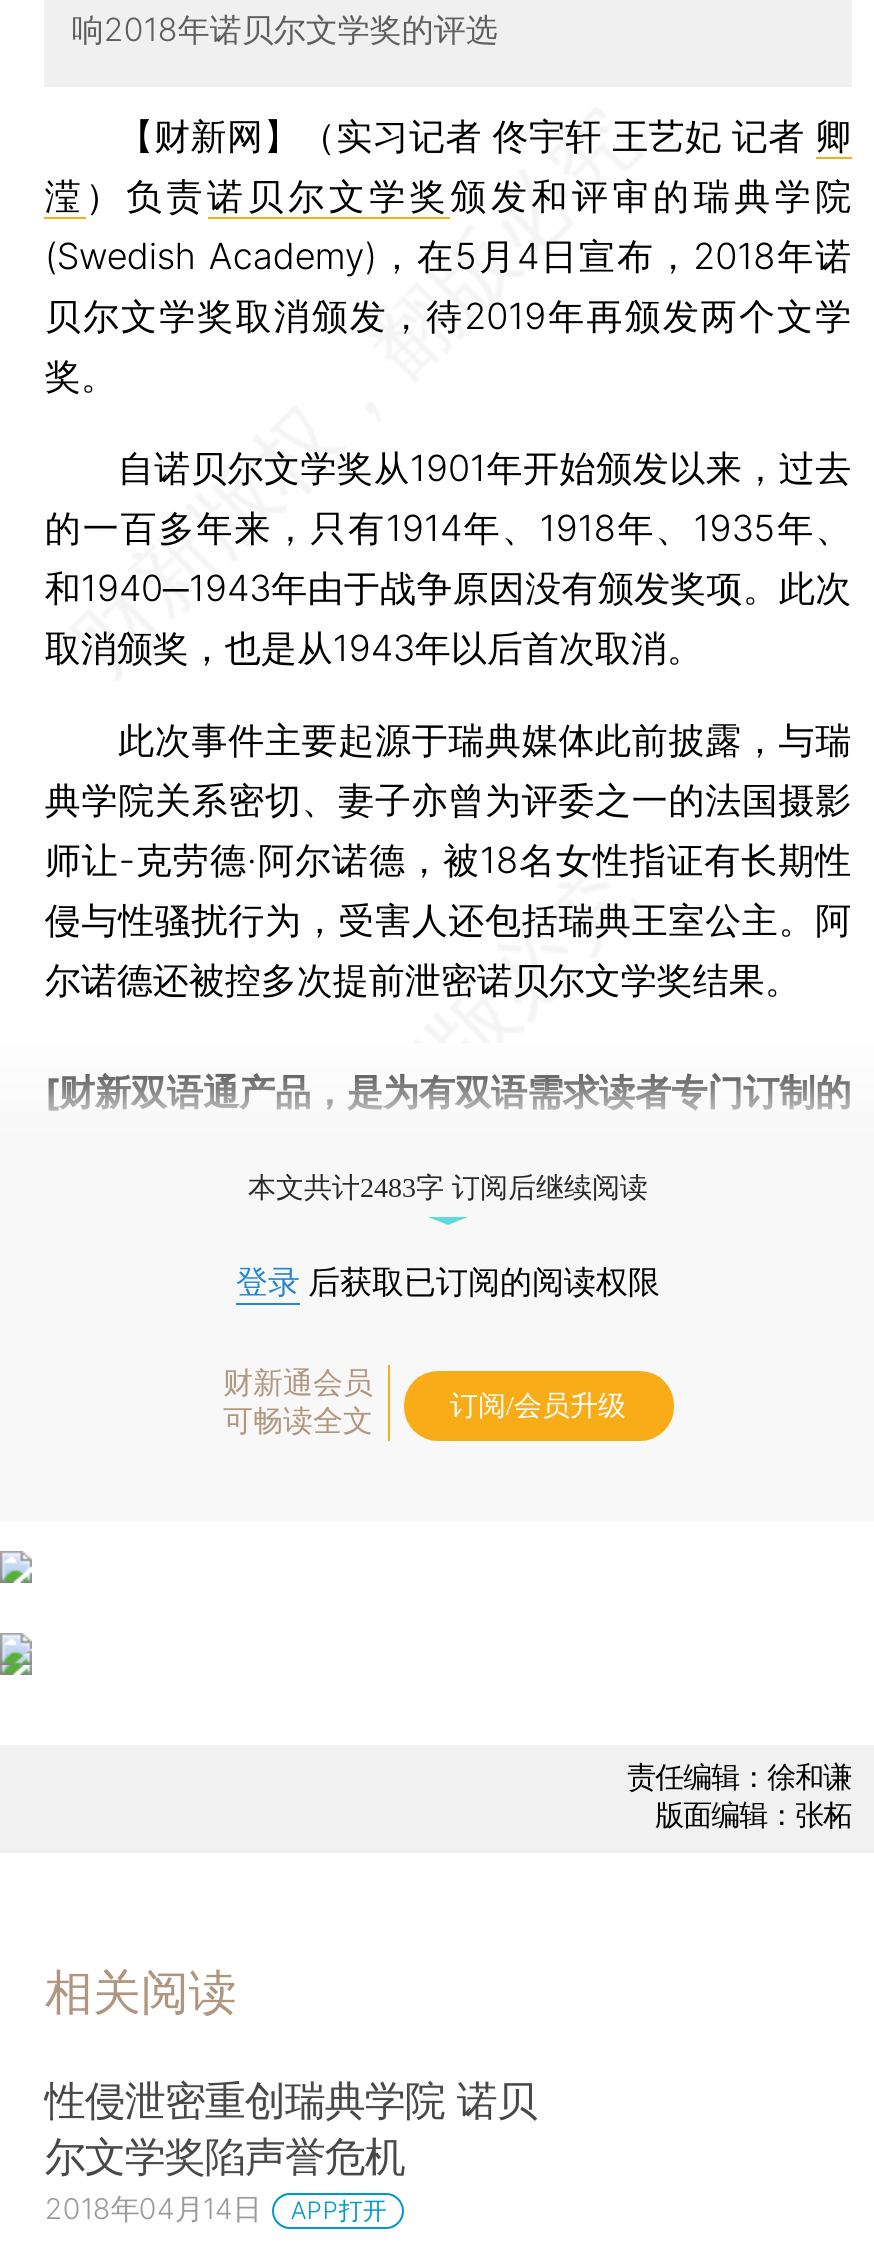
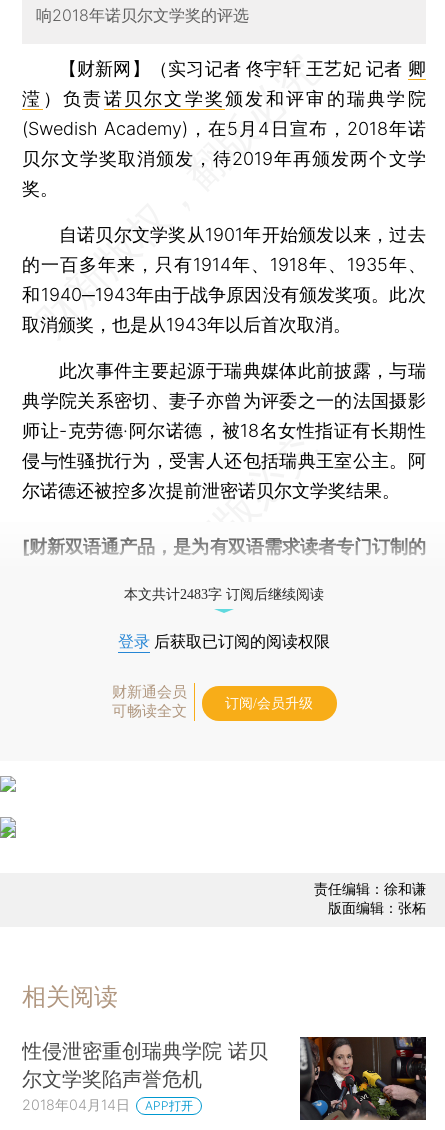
+ [image]
